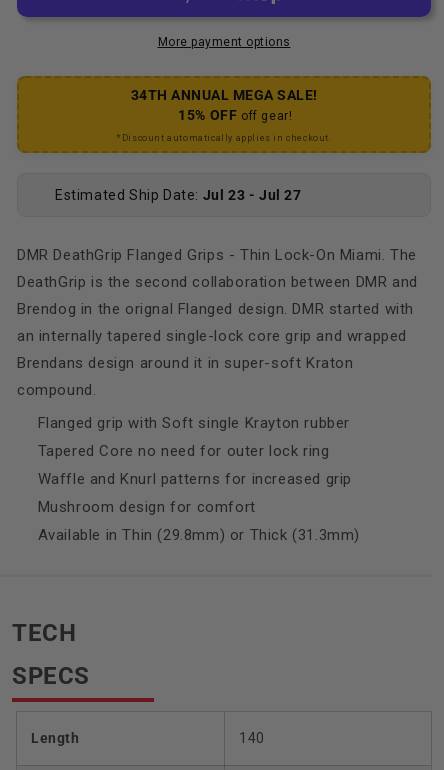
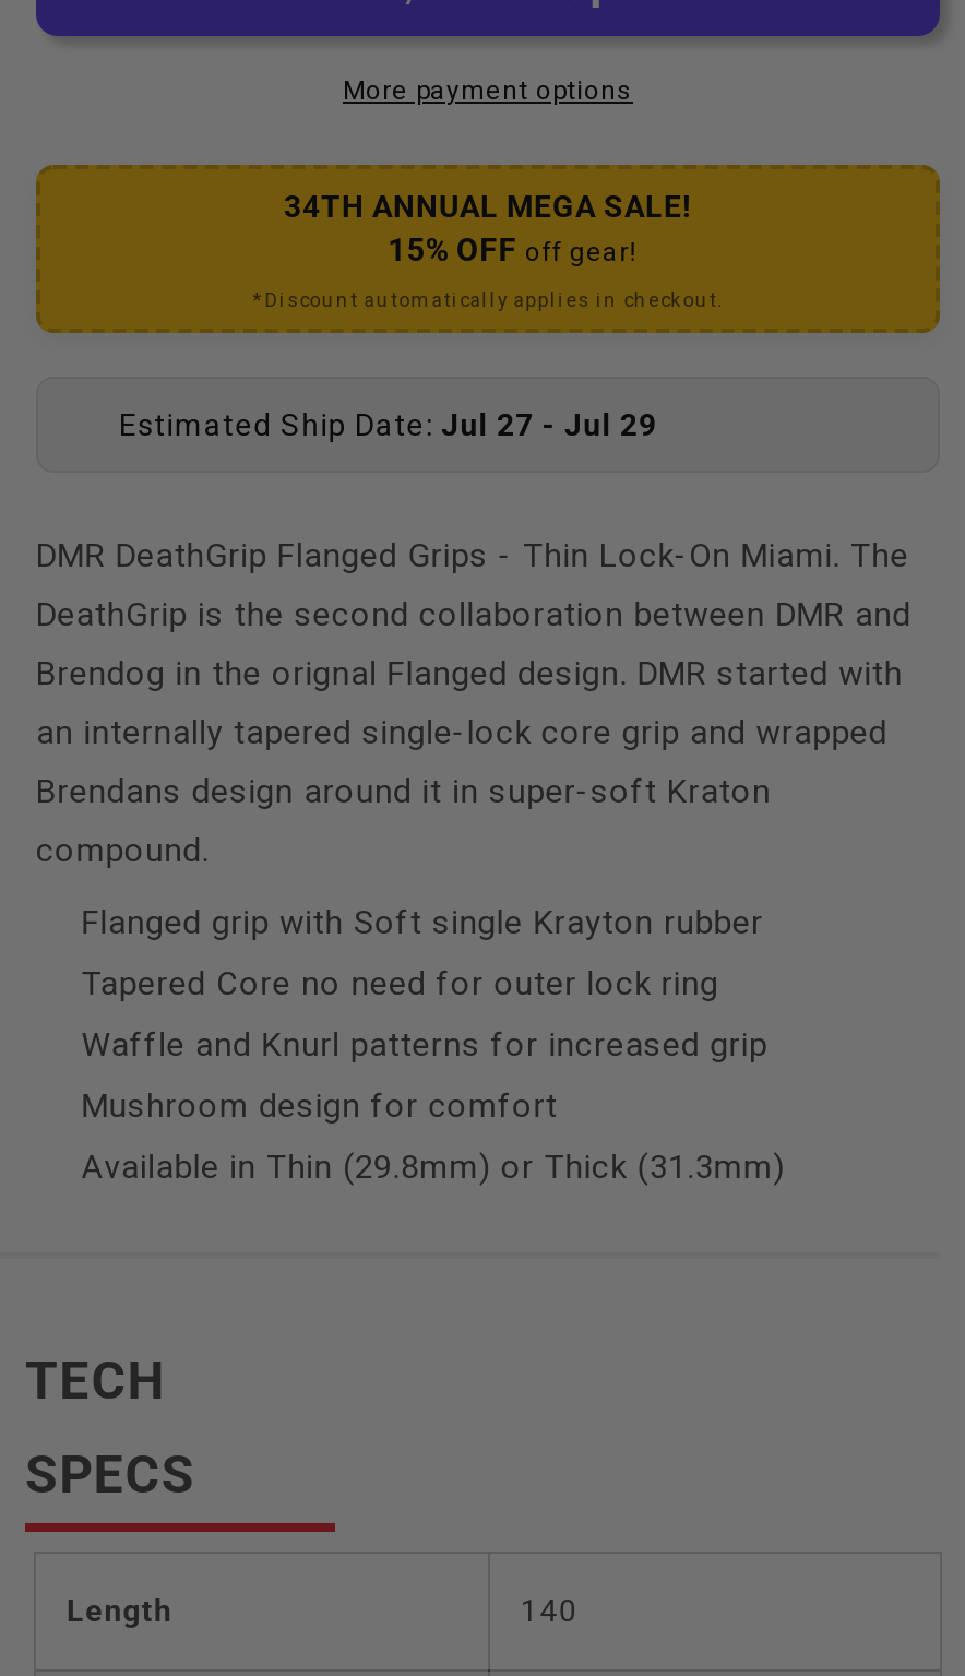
- Estimated Ship Date: Jul 23 - Jul 27
+ Estimated Ship Date: Jul 27 - Jul 29
